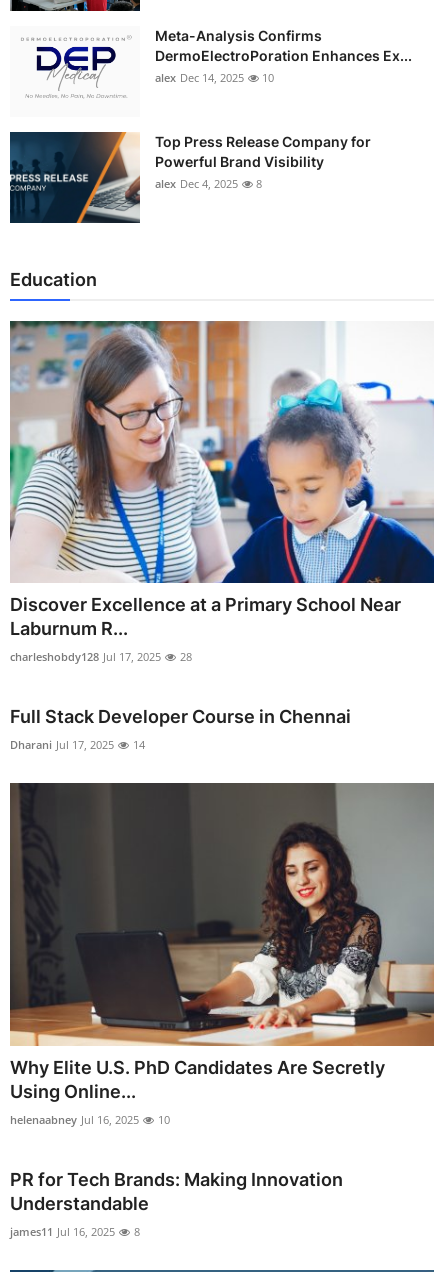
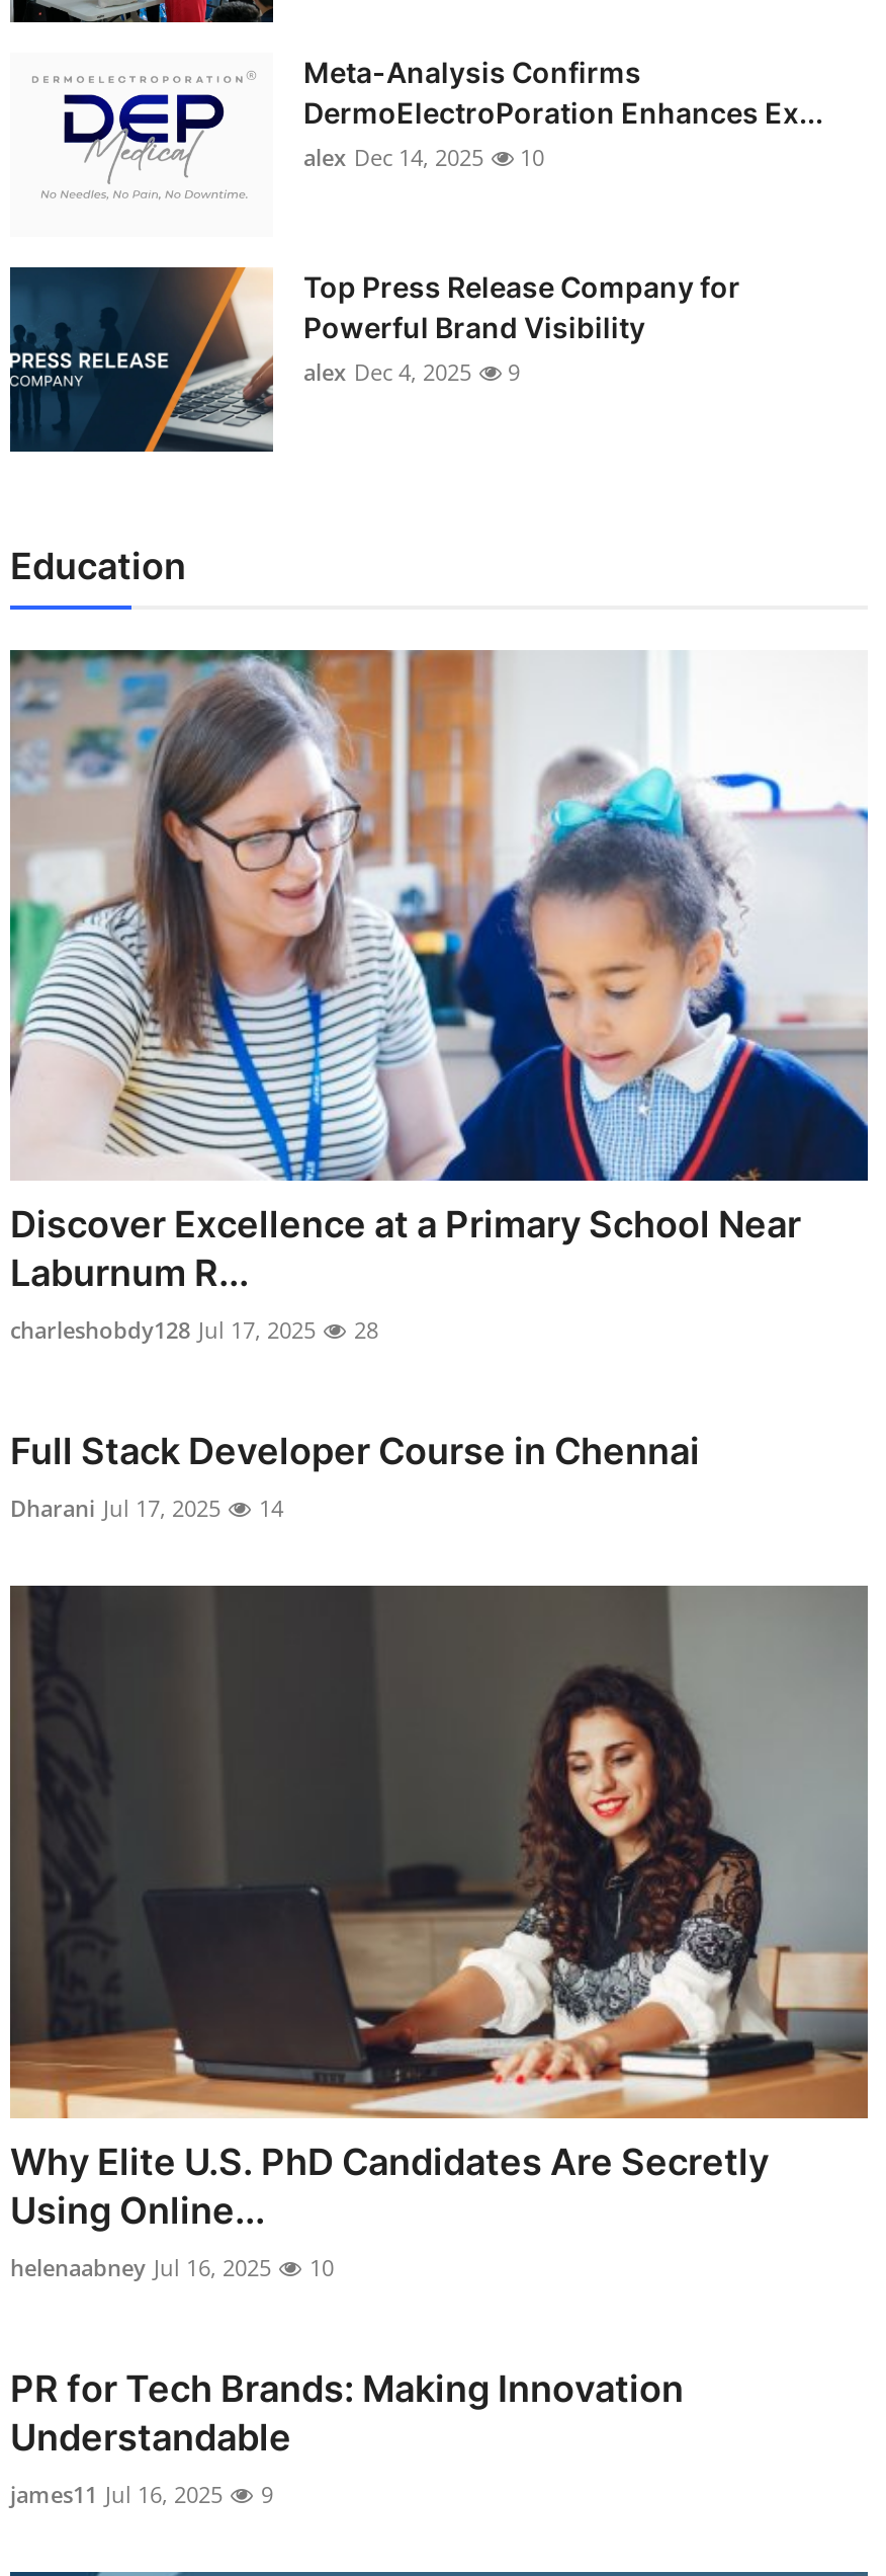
- alex Dec 4, 2025 8
+ alex Dec 4, 2025 9

- james11 Jul 16, 2025 8
+ james11 Jul 16, 2025 9
